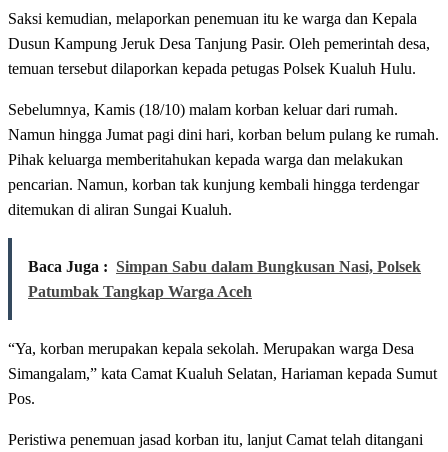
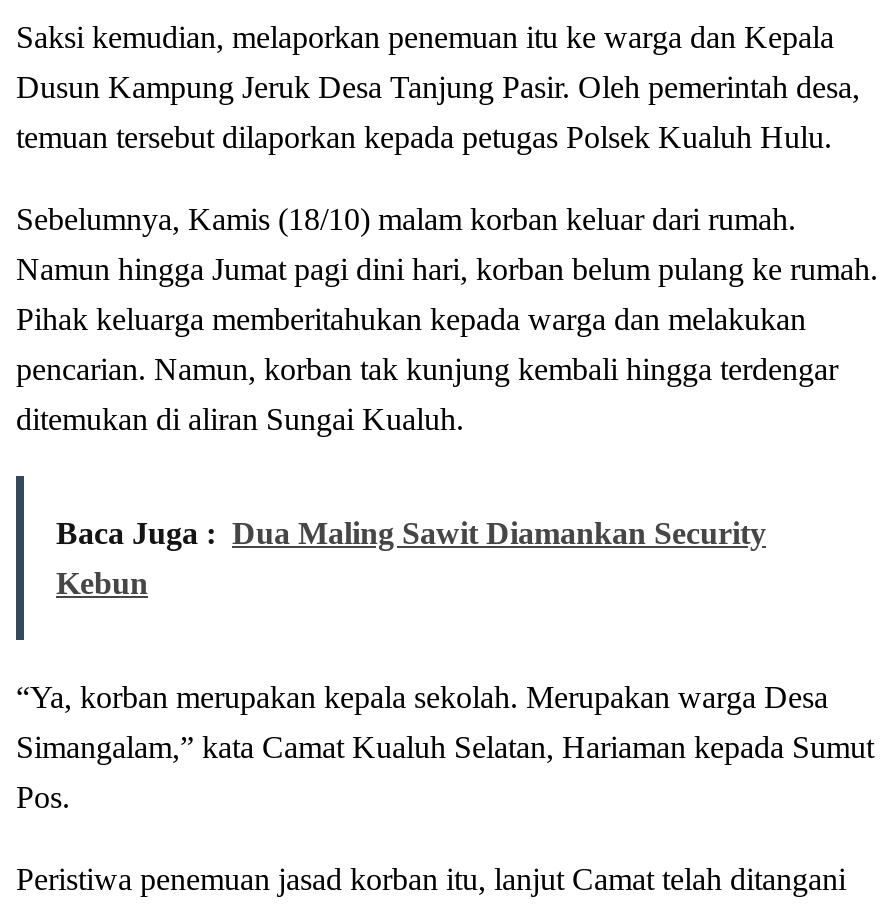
- Baca Juga : Simpan Sabu dalam Bungkusan Nasi, Polsek
+ Baca Juga : Dua Maling Sawit Diamankan Security

- Patumbak Tangkap Warga Aceh
+ Kebun
